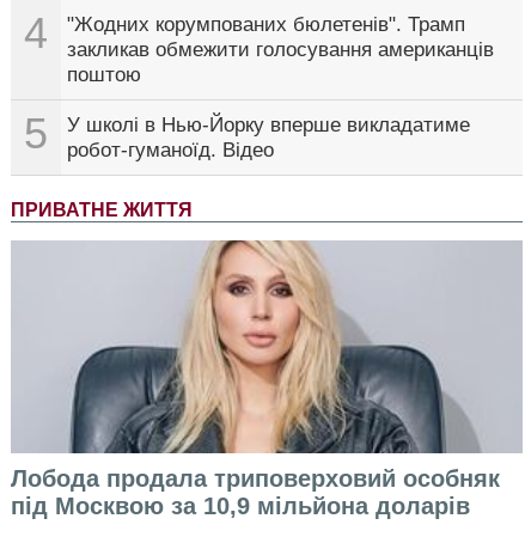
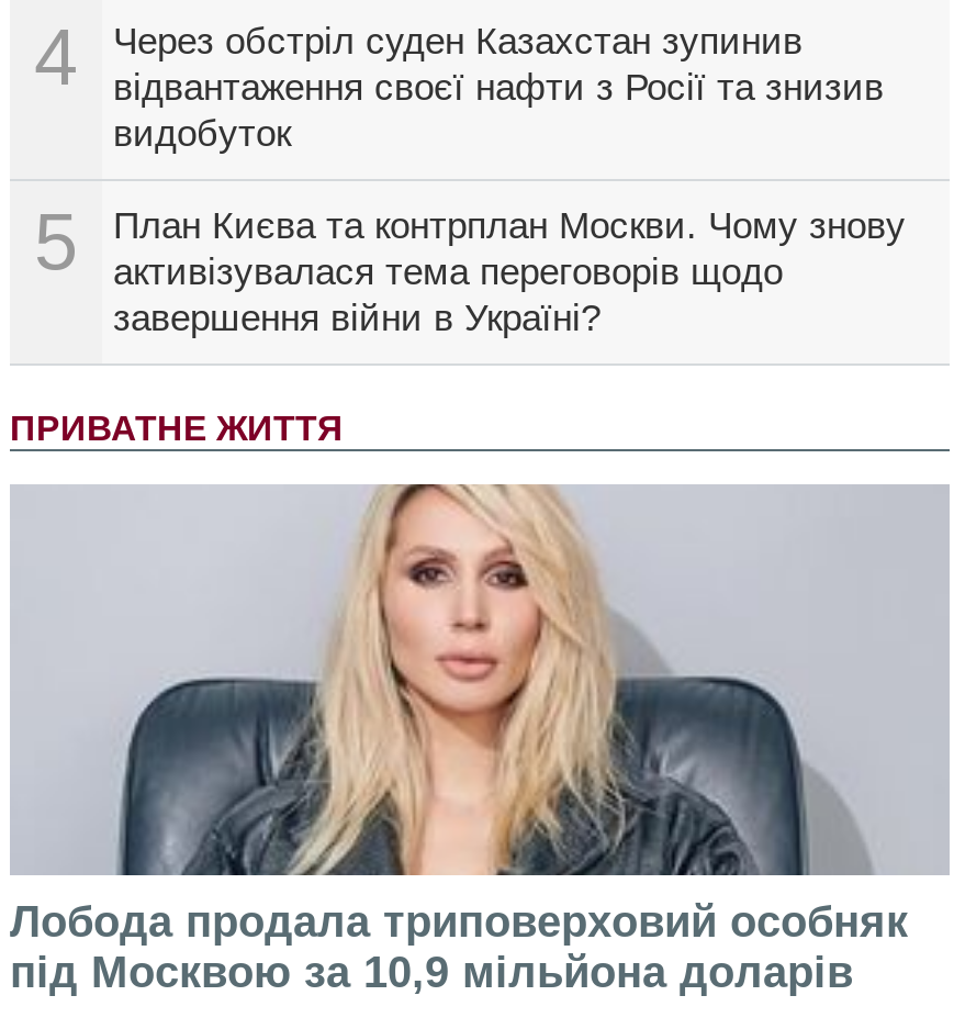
- "Жодних корумпованих бюлетенів". Трамп
- закликав обмежити голосування американців
- поштою
+ Через обстріл суден Казахстан зупинив
+ відвантаження своєї нафти з Росії та знизив
+ видобуток

- У школі в Нью-Йорку вперше викладатиме
- робот-гуманоїд. Відео
+ План Києва та контрплан Москви. Чому знову
+ активізувалася тема переговорів щодо
+ завершення війни в Україні?
